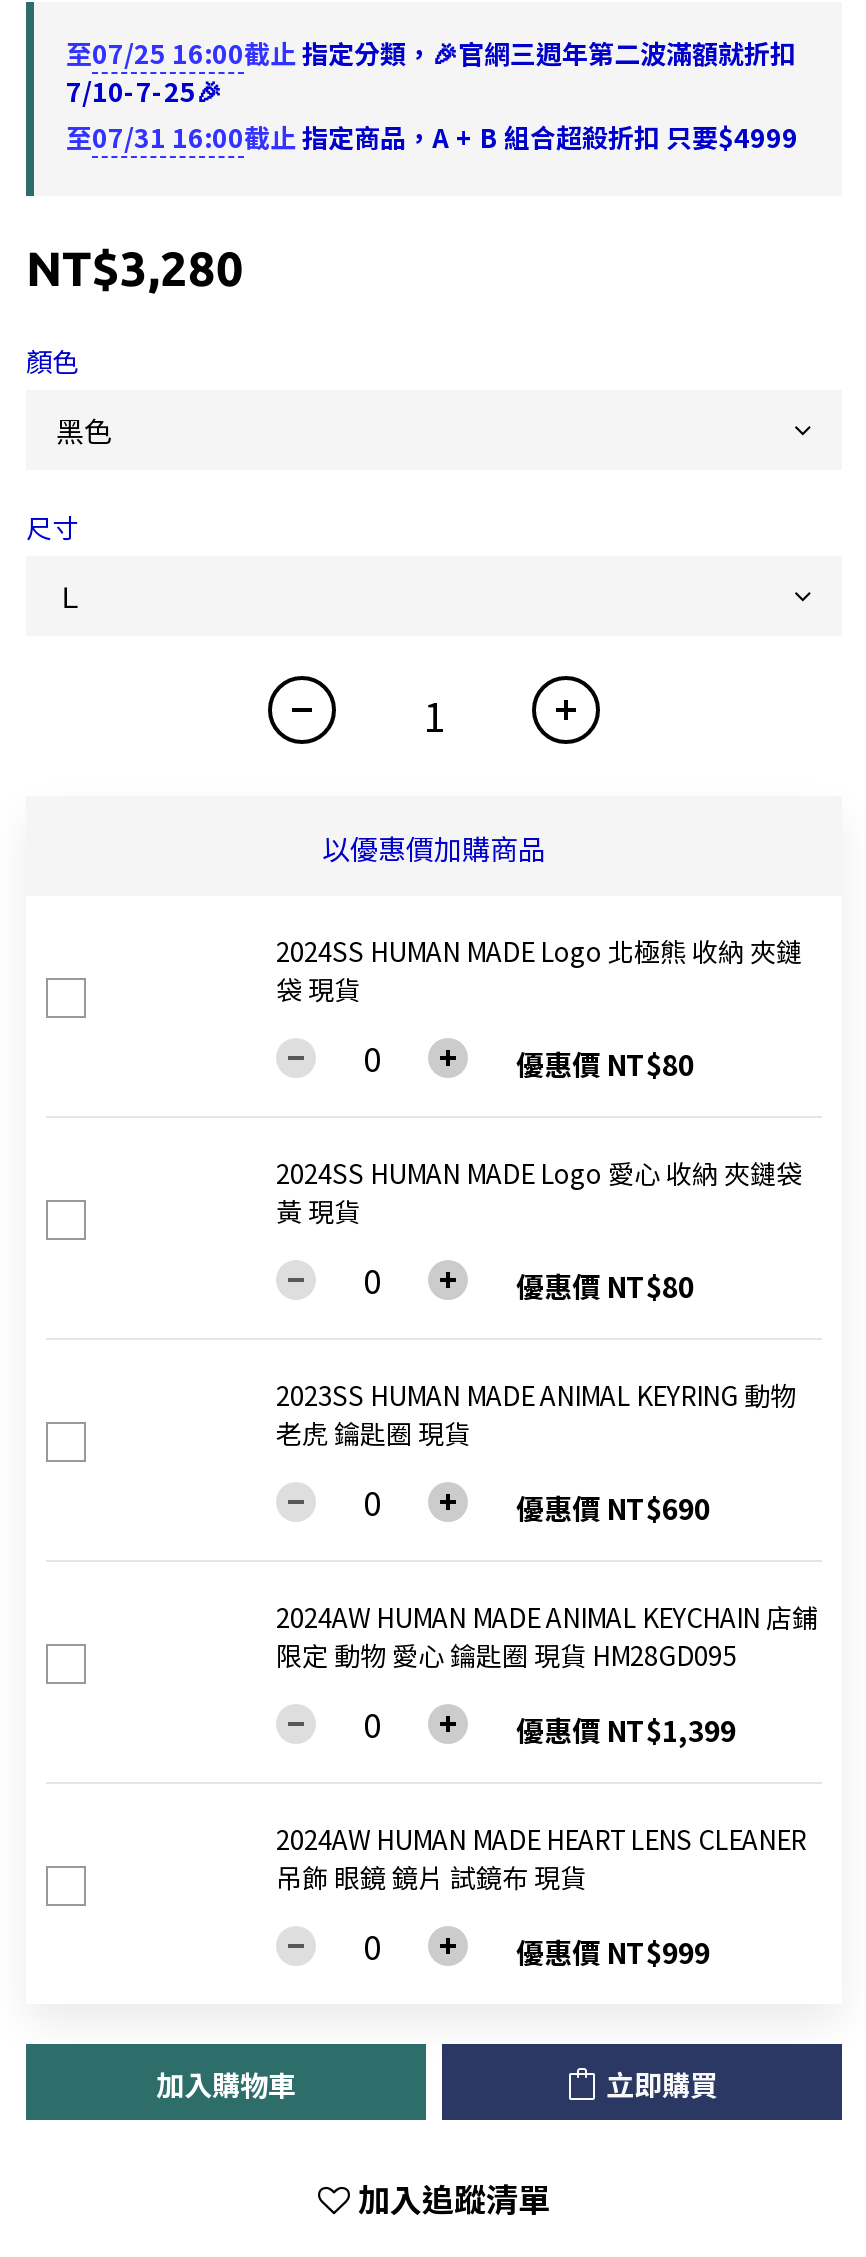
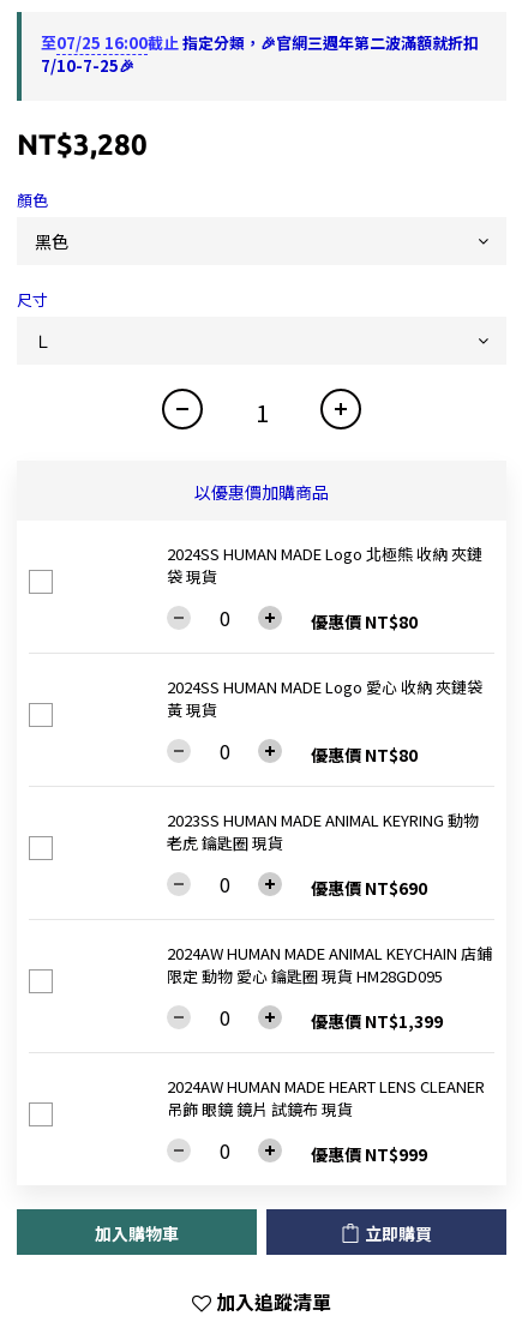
- 至07/31 16:00截止指定商品，A + B 組合超殺折扣 只要$4999
